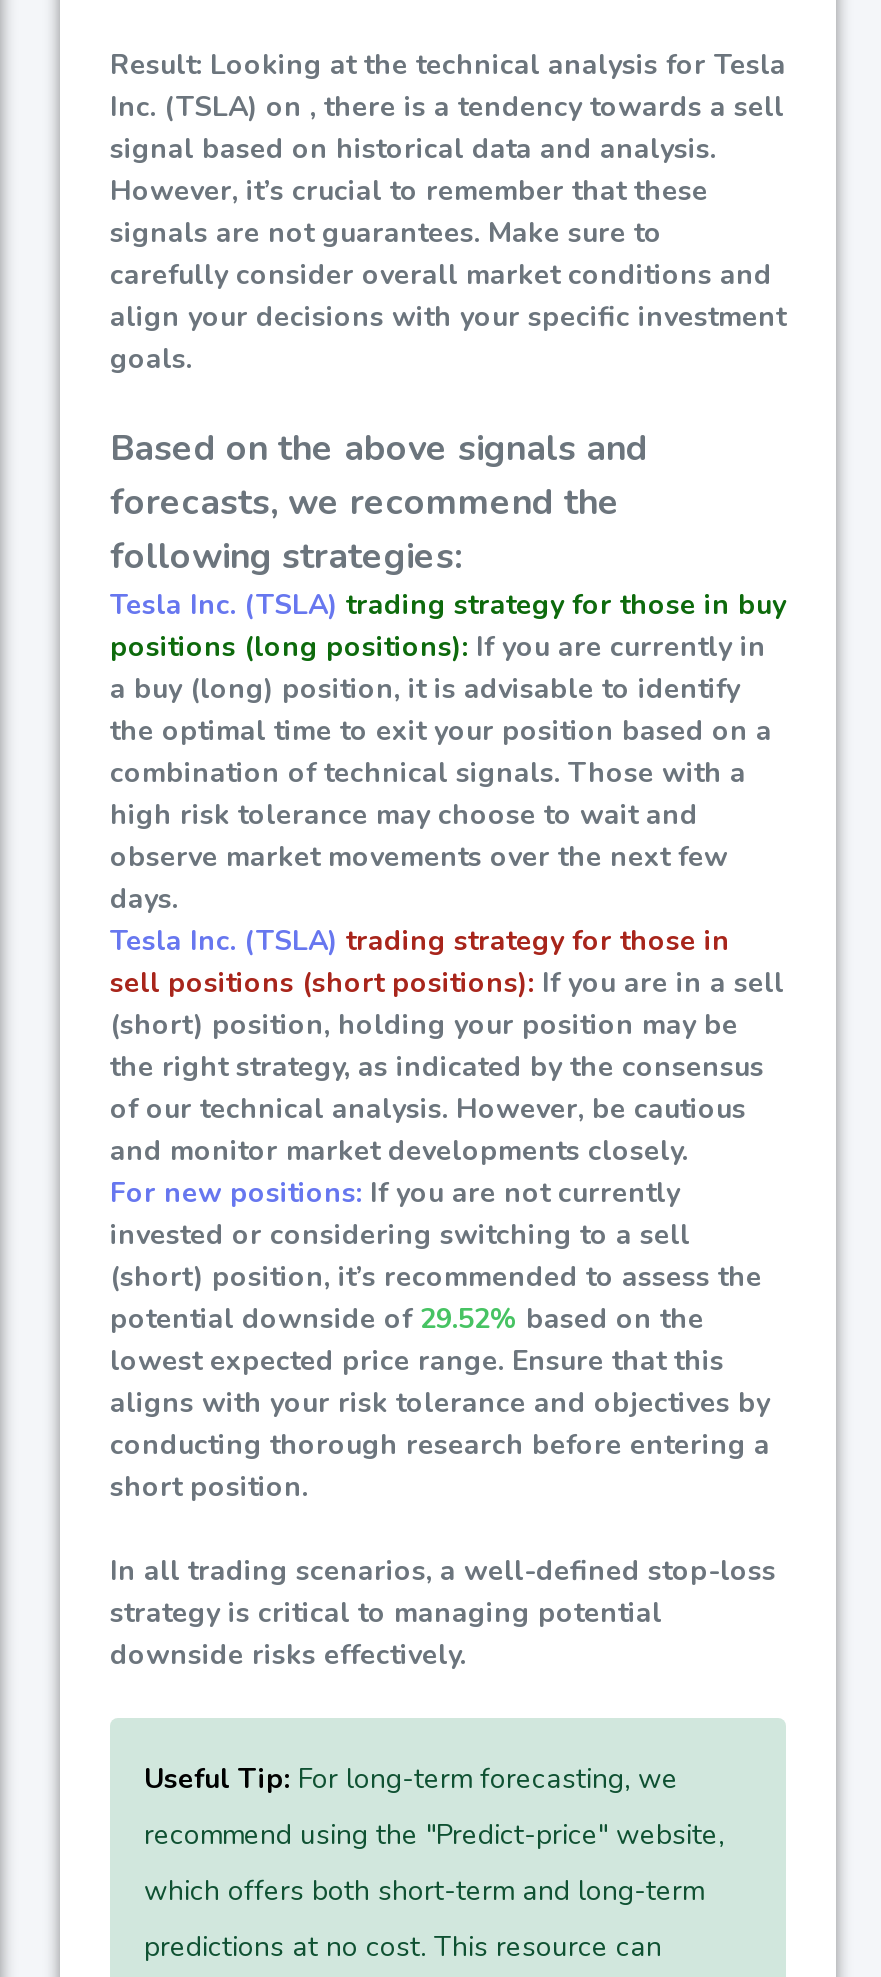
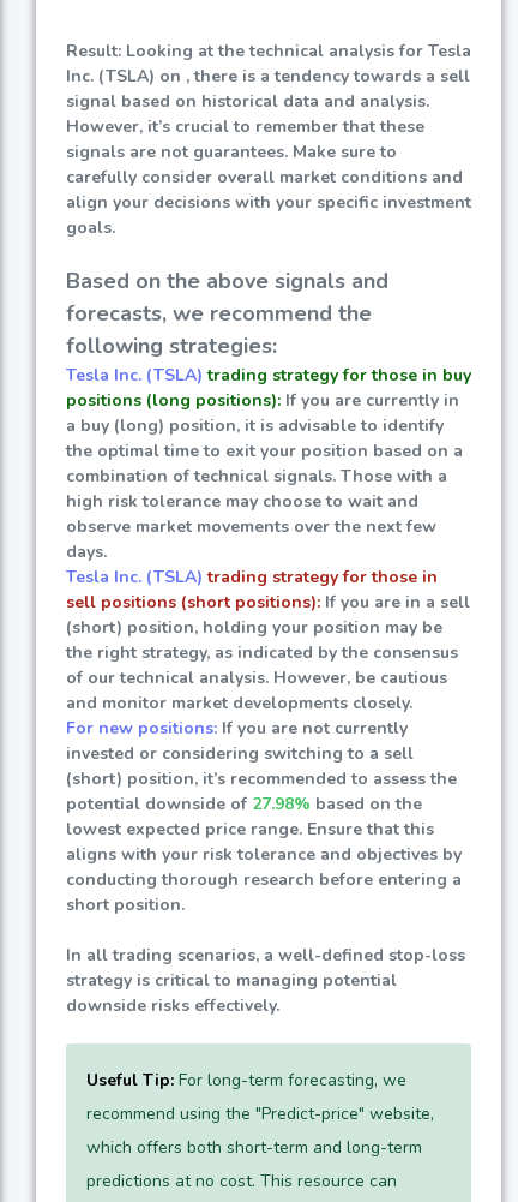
- potential downside of 29.52% based on the
+ potential downside of 27.98% based on the
